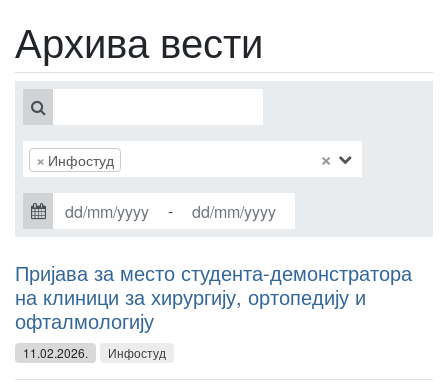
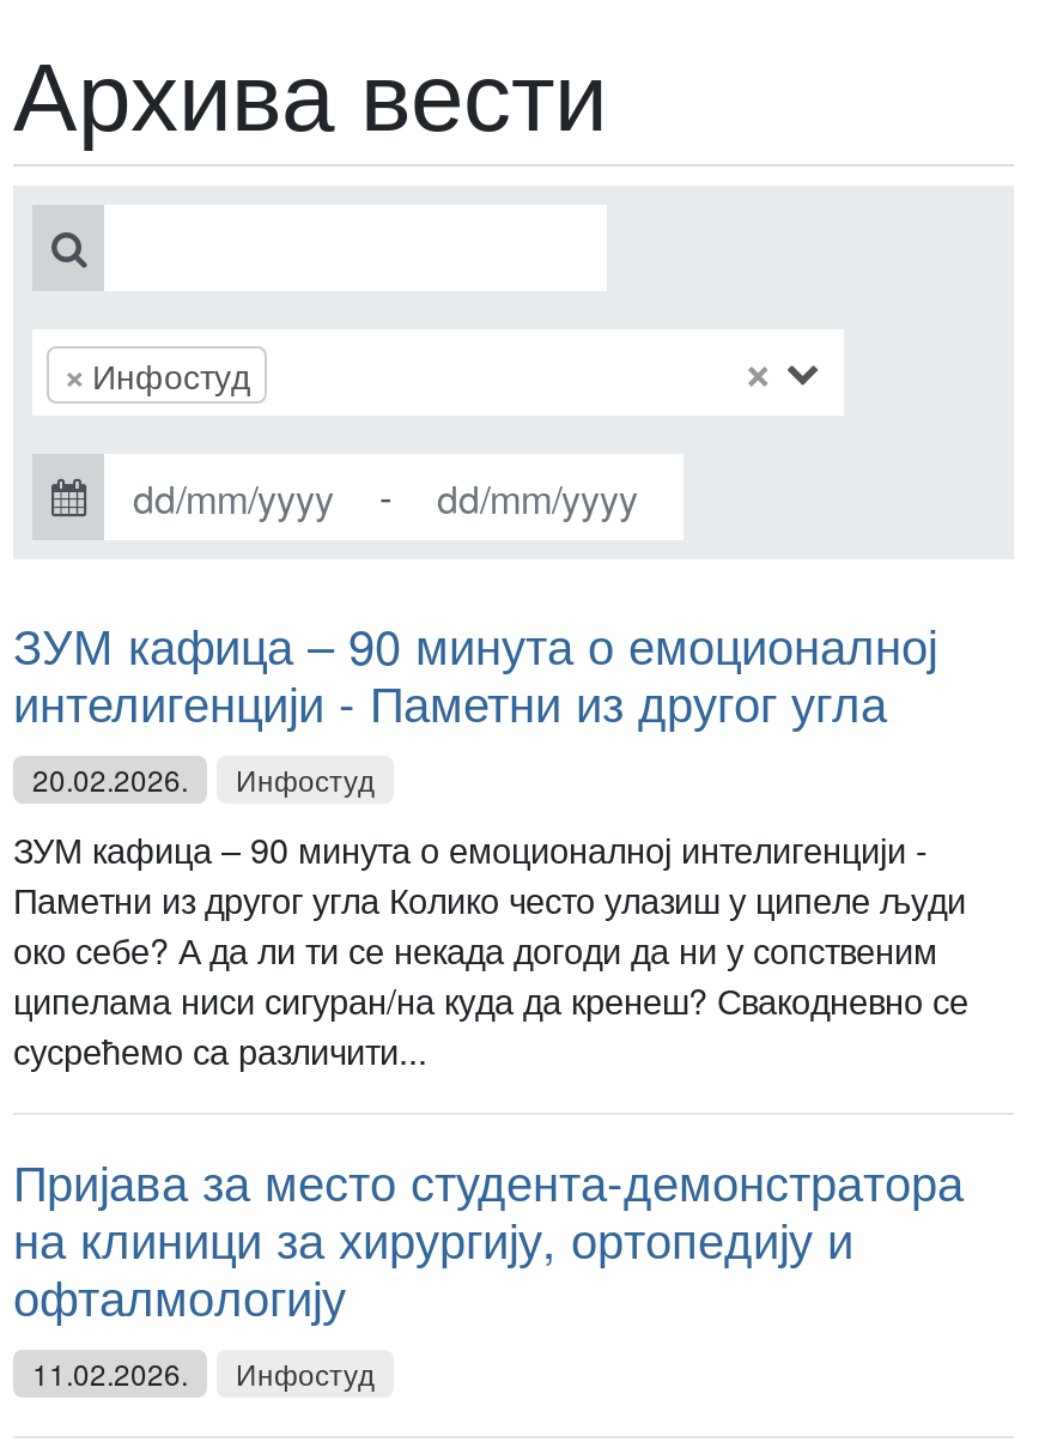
+ ЗУМ кафица – 90 минута о емоционалној
+ интелигенцији - Паметни из другог угла
+ 20.02.2026.
+ Инфостуд
+ ЗУМ кафица – 90 минута о емоционалној интелигенцији -
+ Паметни из другог угла Колико често улазиш у ципеле људи
+ око себе? А да ли ти се некада догоди да ни у сопственим
+ ципелама ниси сигуран/на куда да кренеш? Свакодневно се
+ сусрећемо са различити...
